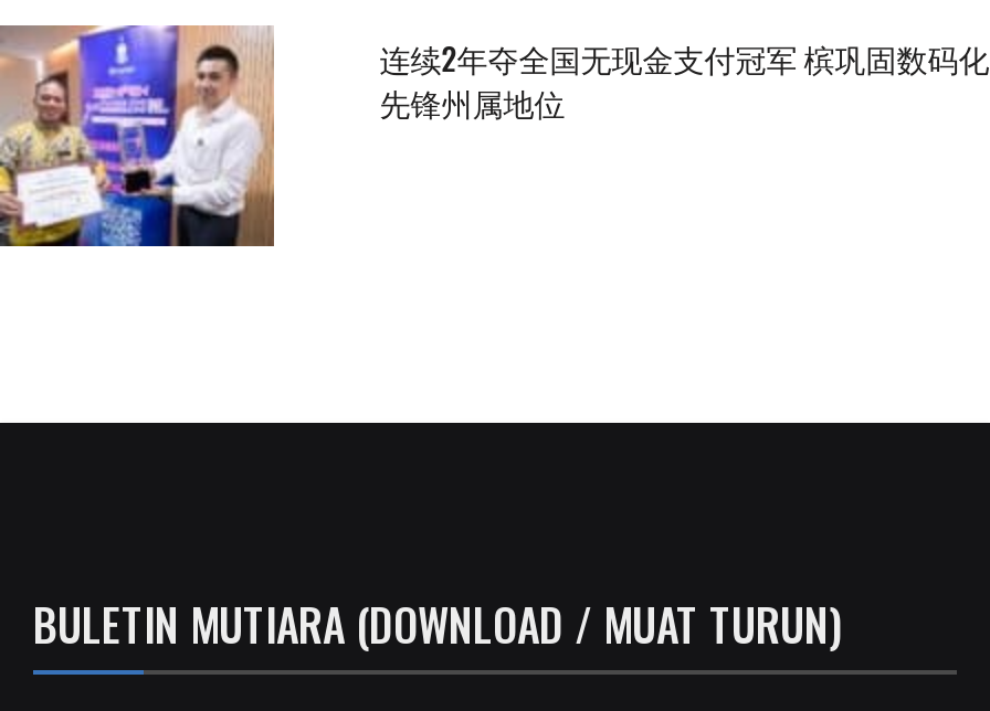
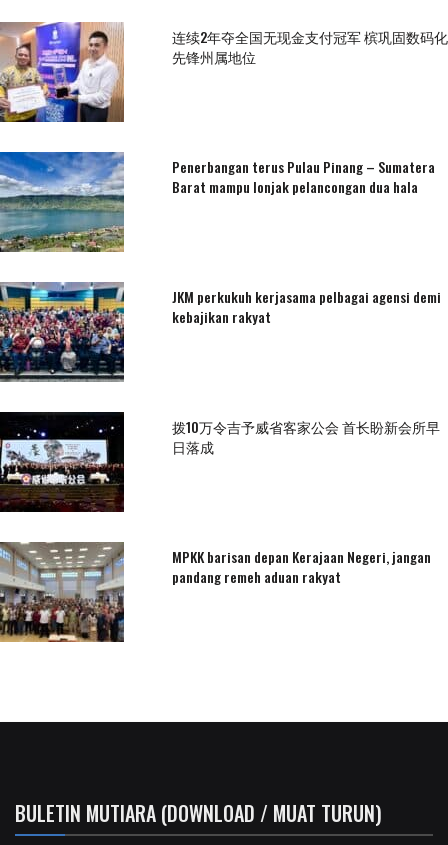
+ [image]

+ [image]

+ [image]

+ [image]

+ Penerbangan terus Pulau Pinang – Sumatera
+ Barat mampu lonjak pelancongan dua hala

+ JKM perkukuh kerjasama pelbagai agensi demi
+ kebajikan rakyat

+ 拨10万令吉予威省客家公会 首长盼新会所早
+ 日落成

+ MPKK barisan depan Kerajaan Negeri, jangan
+ pandang remeh aduan rakyat
